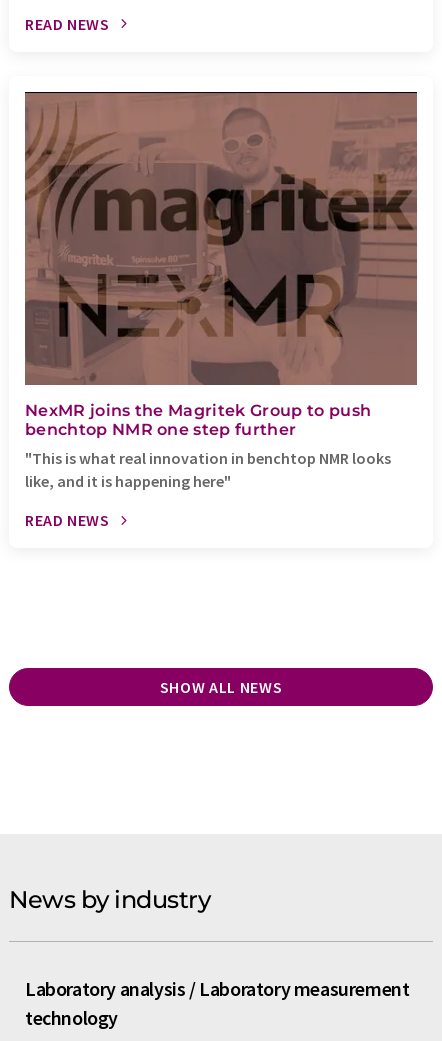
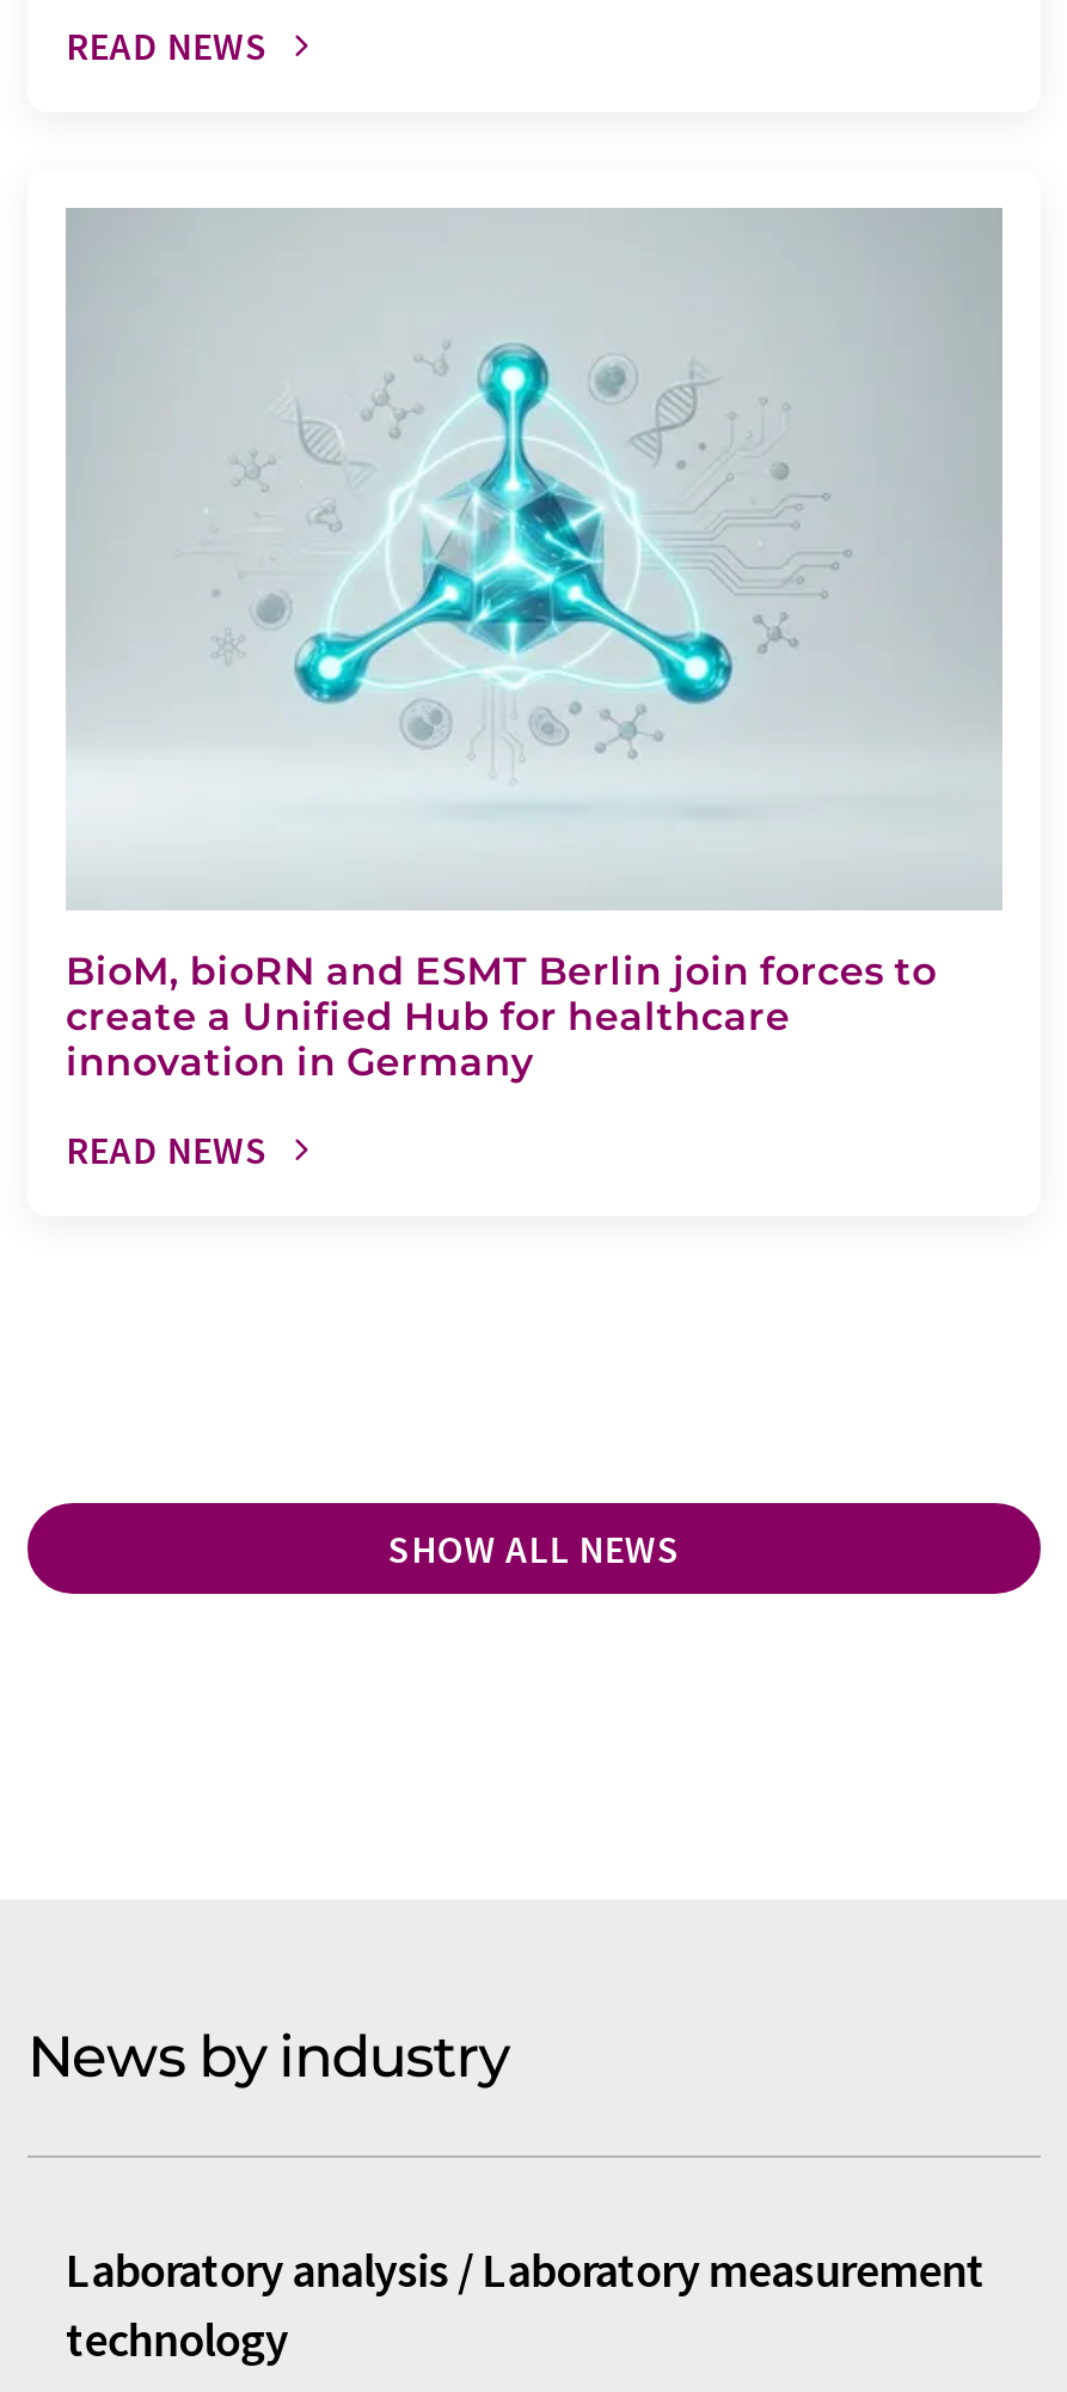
- [image]
- NexMR joins the Magritek Group to push
- benchtop NMR one step further
- "This is what real innovation in benchtop NMR looks
- like, and it is happening here"
+ [image]
+ BioM, bioRN and ESMT Berlin join forces to
+ create a Unified Hub for healthcare
+ innovation in Germany
